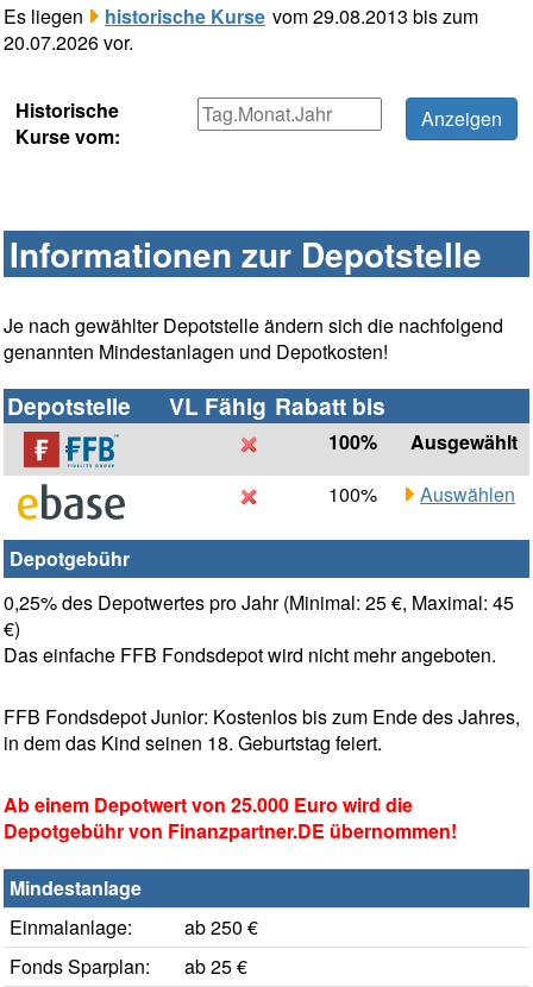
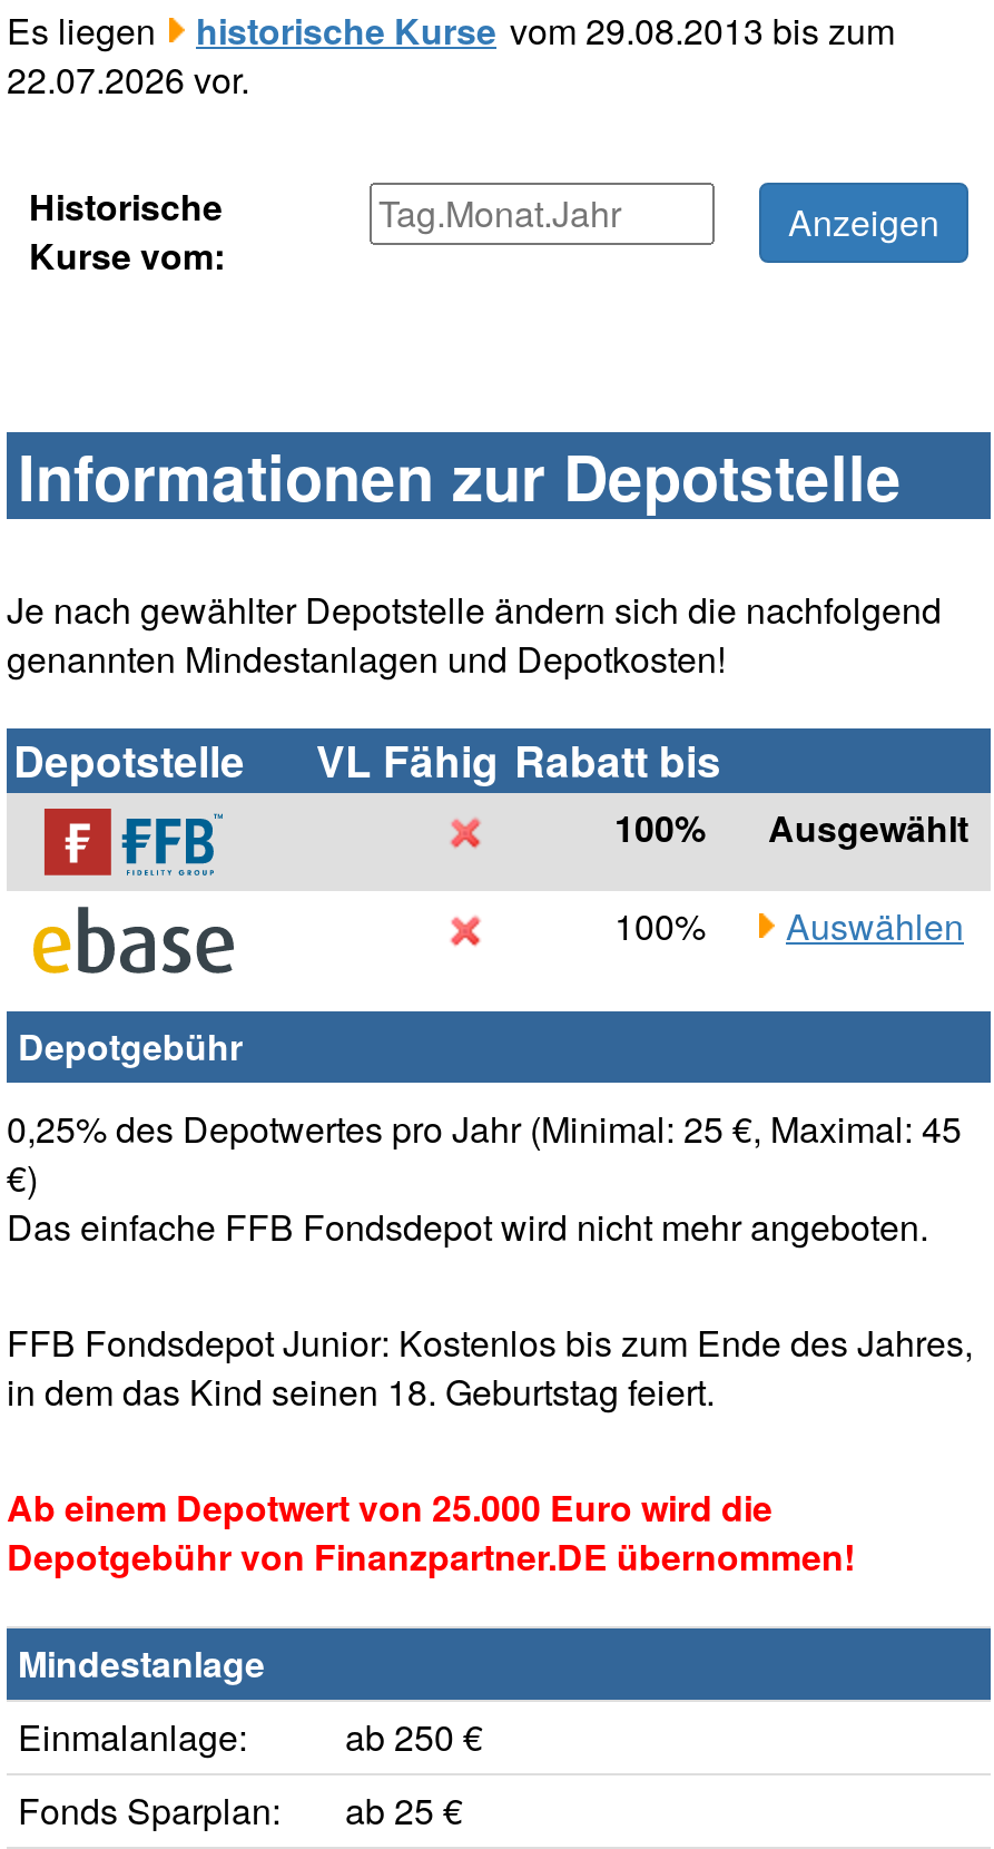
- 20.07.2026 vor.
+ 22.07.2026 vor.
